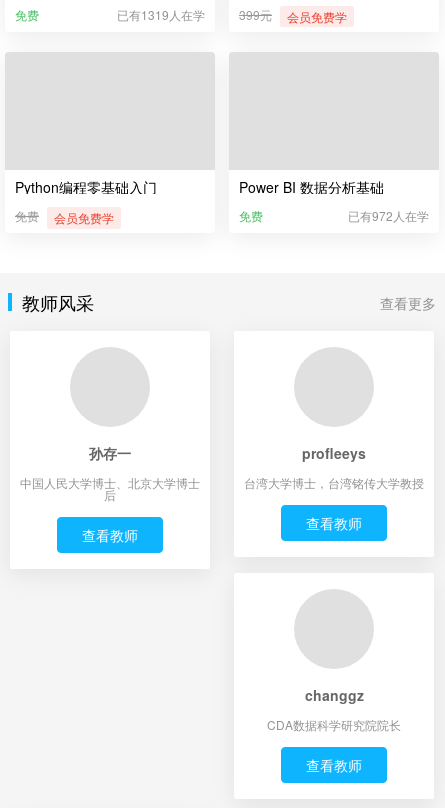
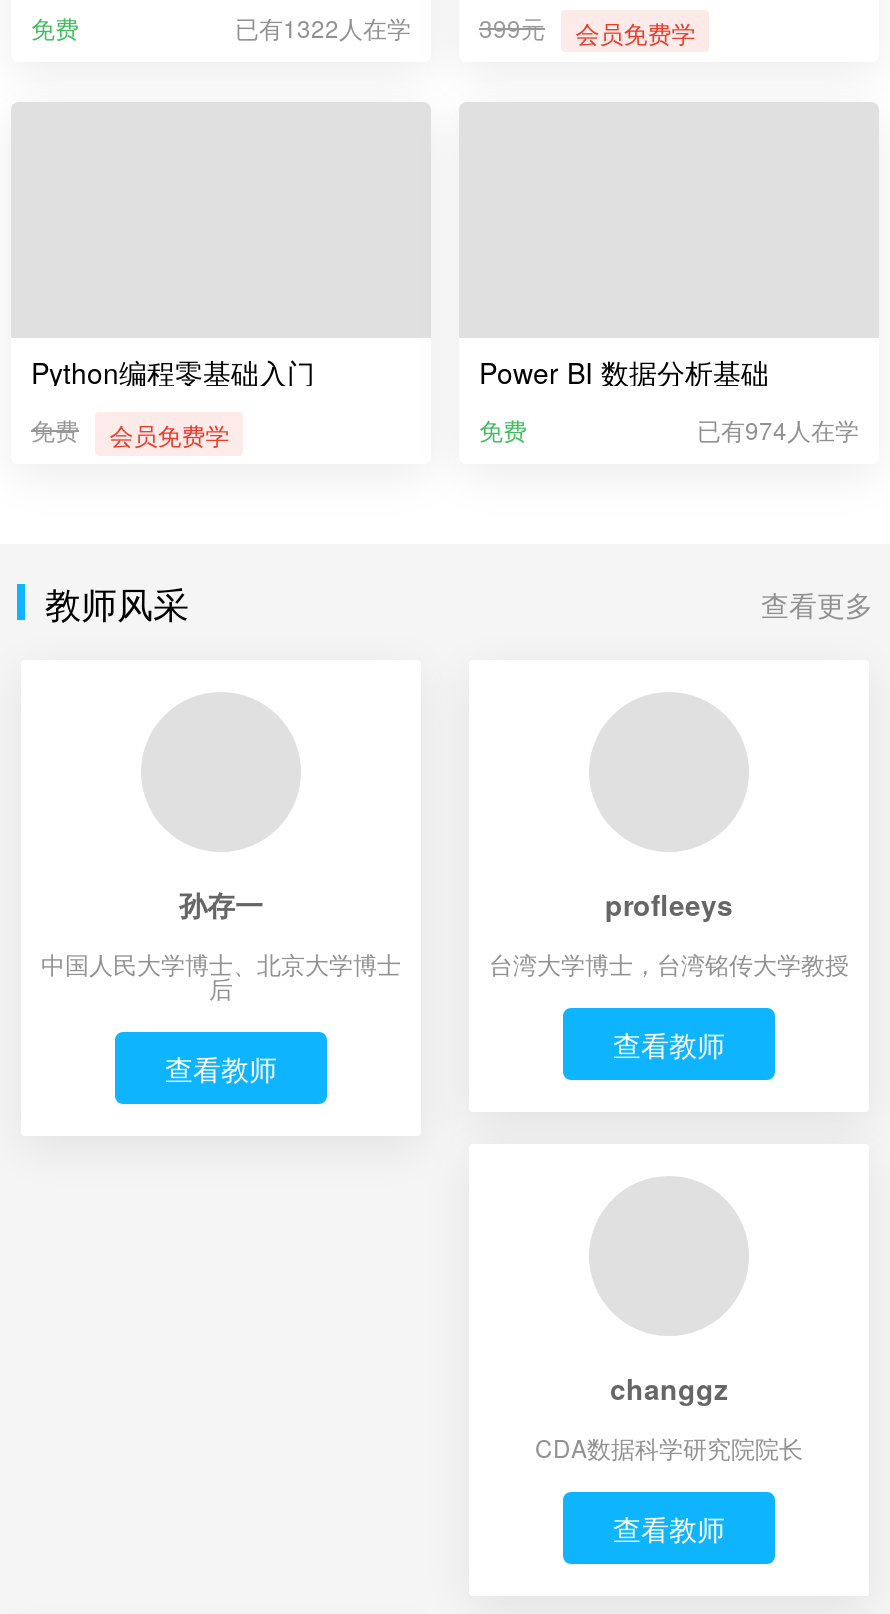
- 已有1319人在学 399元 会员免费学
+ 已有1322人在学 399元 会员免费学

- 已有972人在学
+ 已有974人在学
